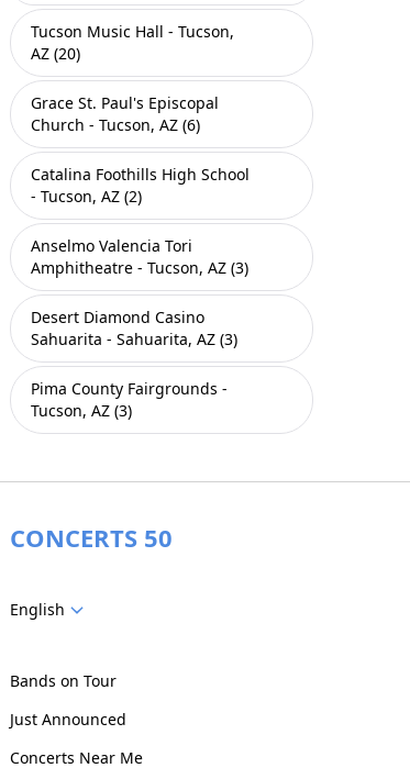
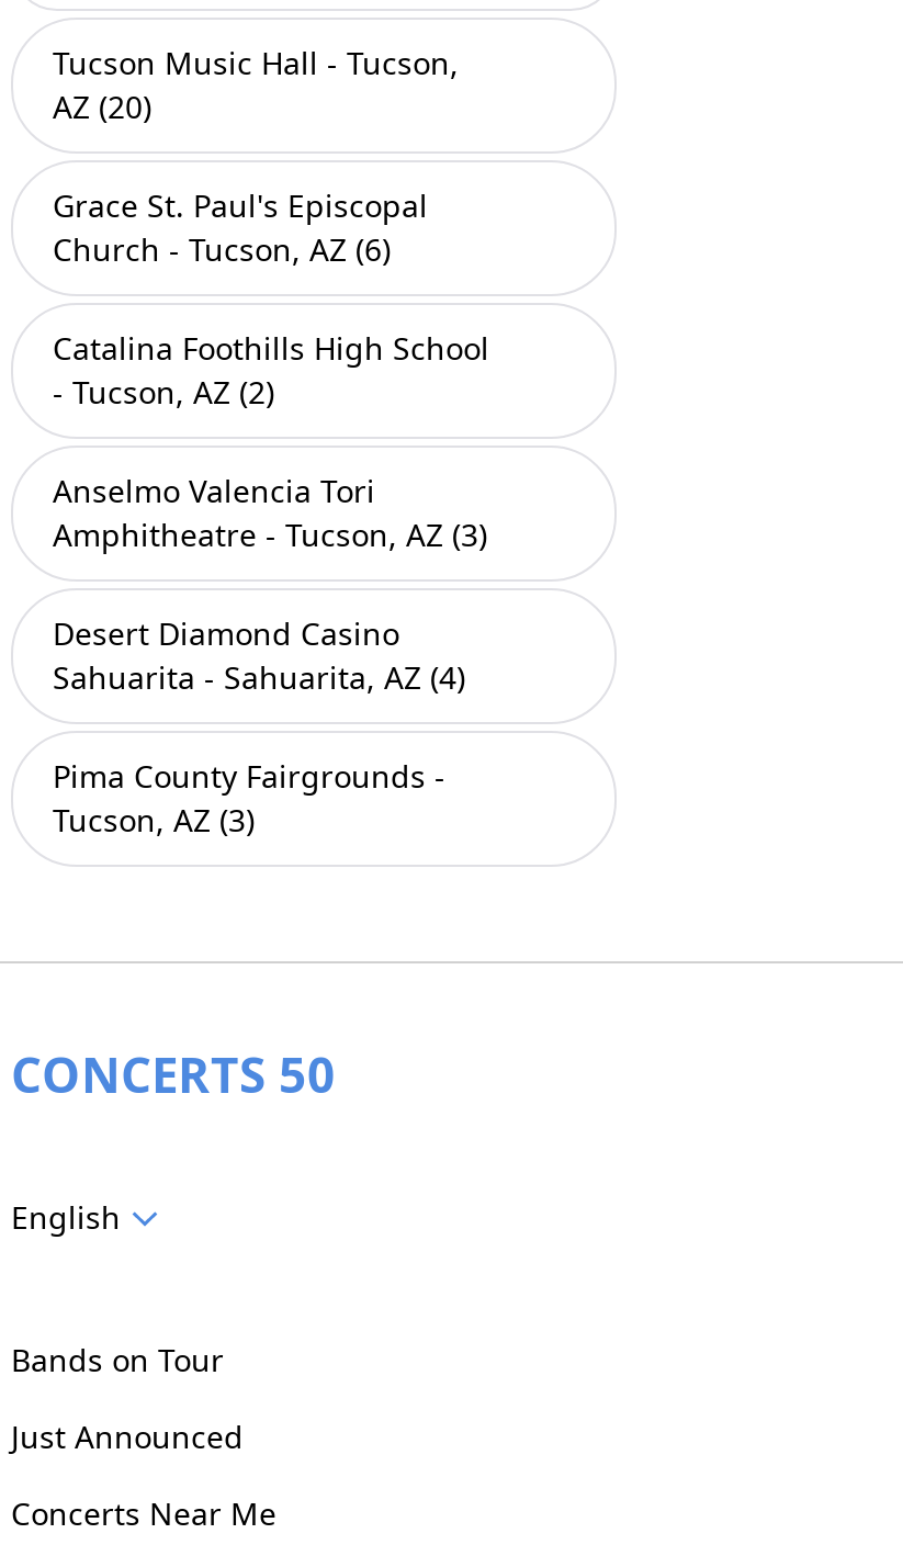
- Sahuarita - Sahuarita, AZ (3)
+ Sahuarita - Sahuarita, AZ (4)
